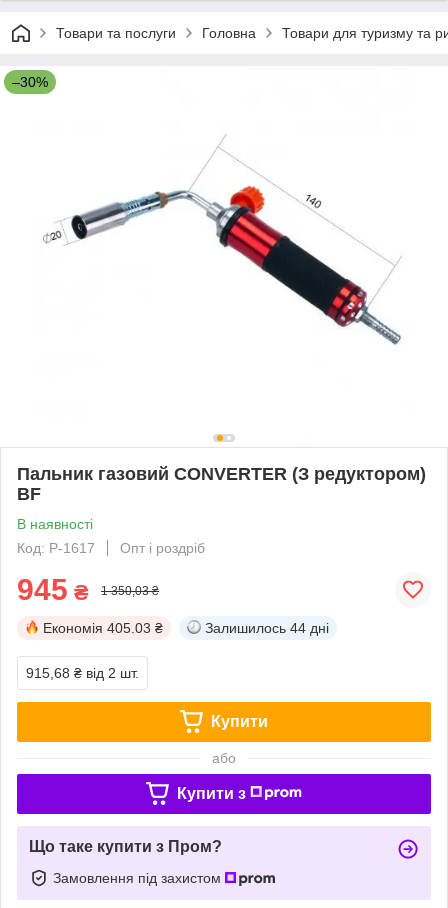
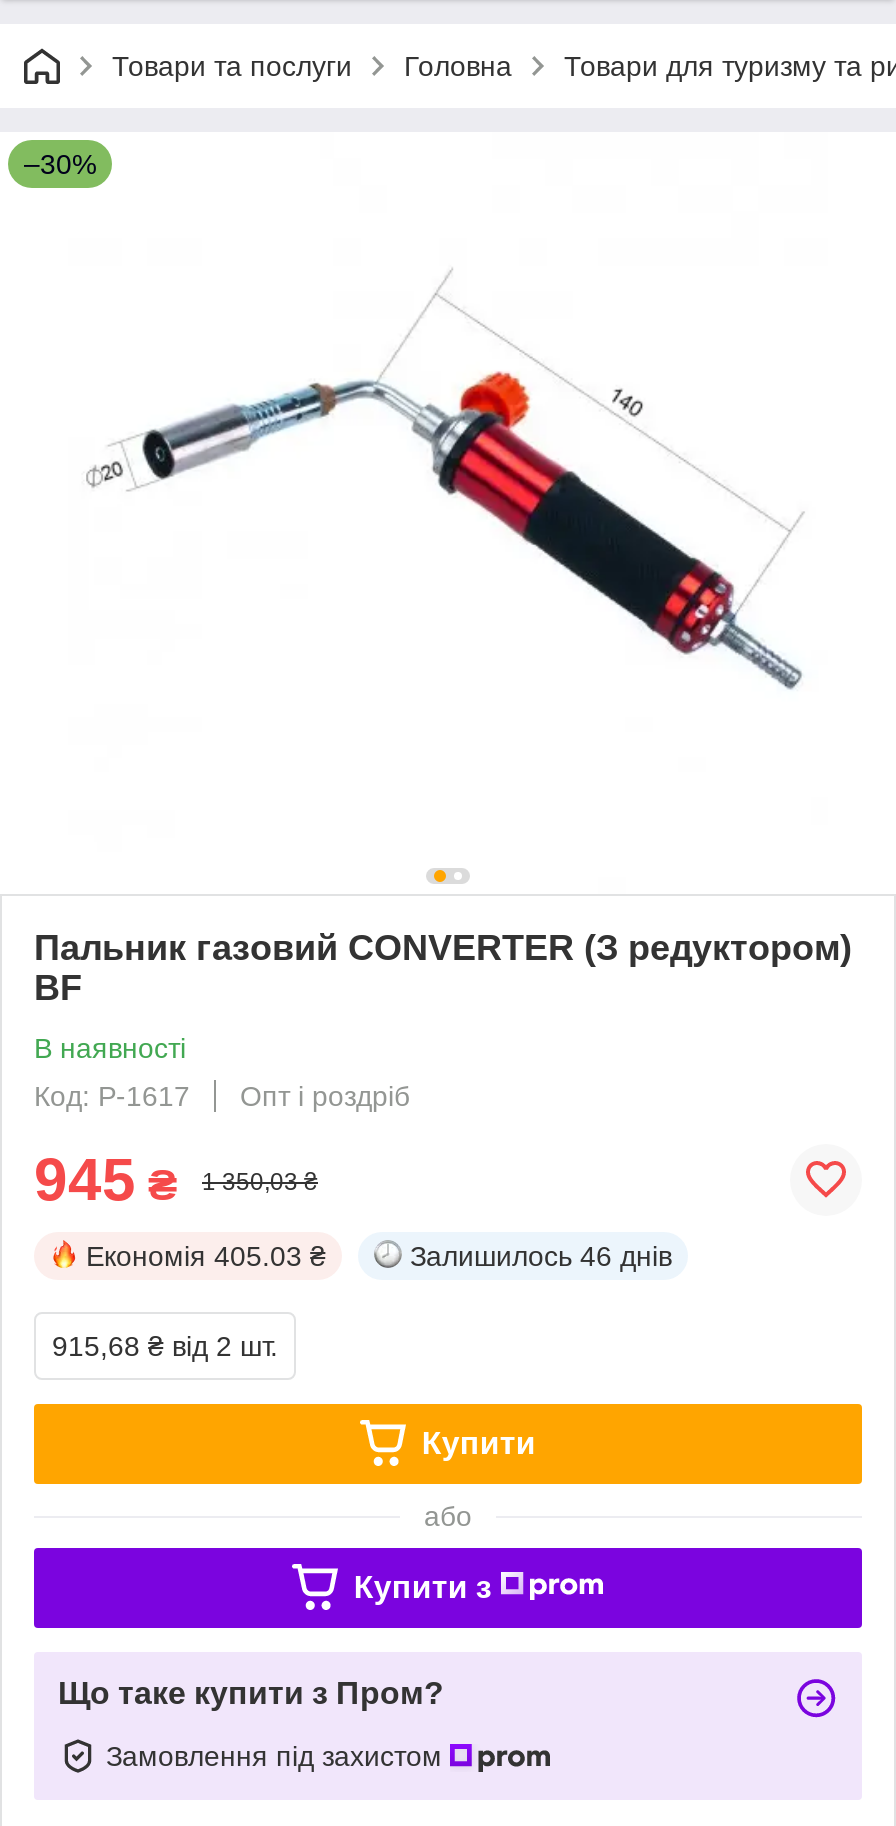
- Залишилось 44 дні
+ Залишилось 46 днів
